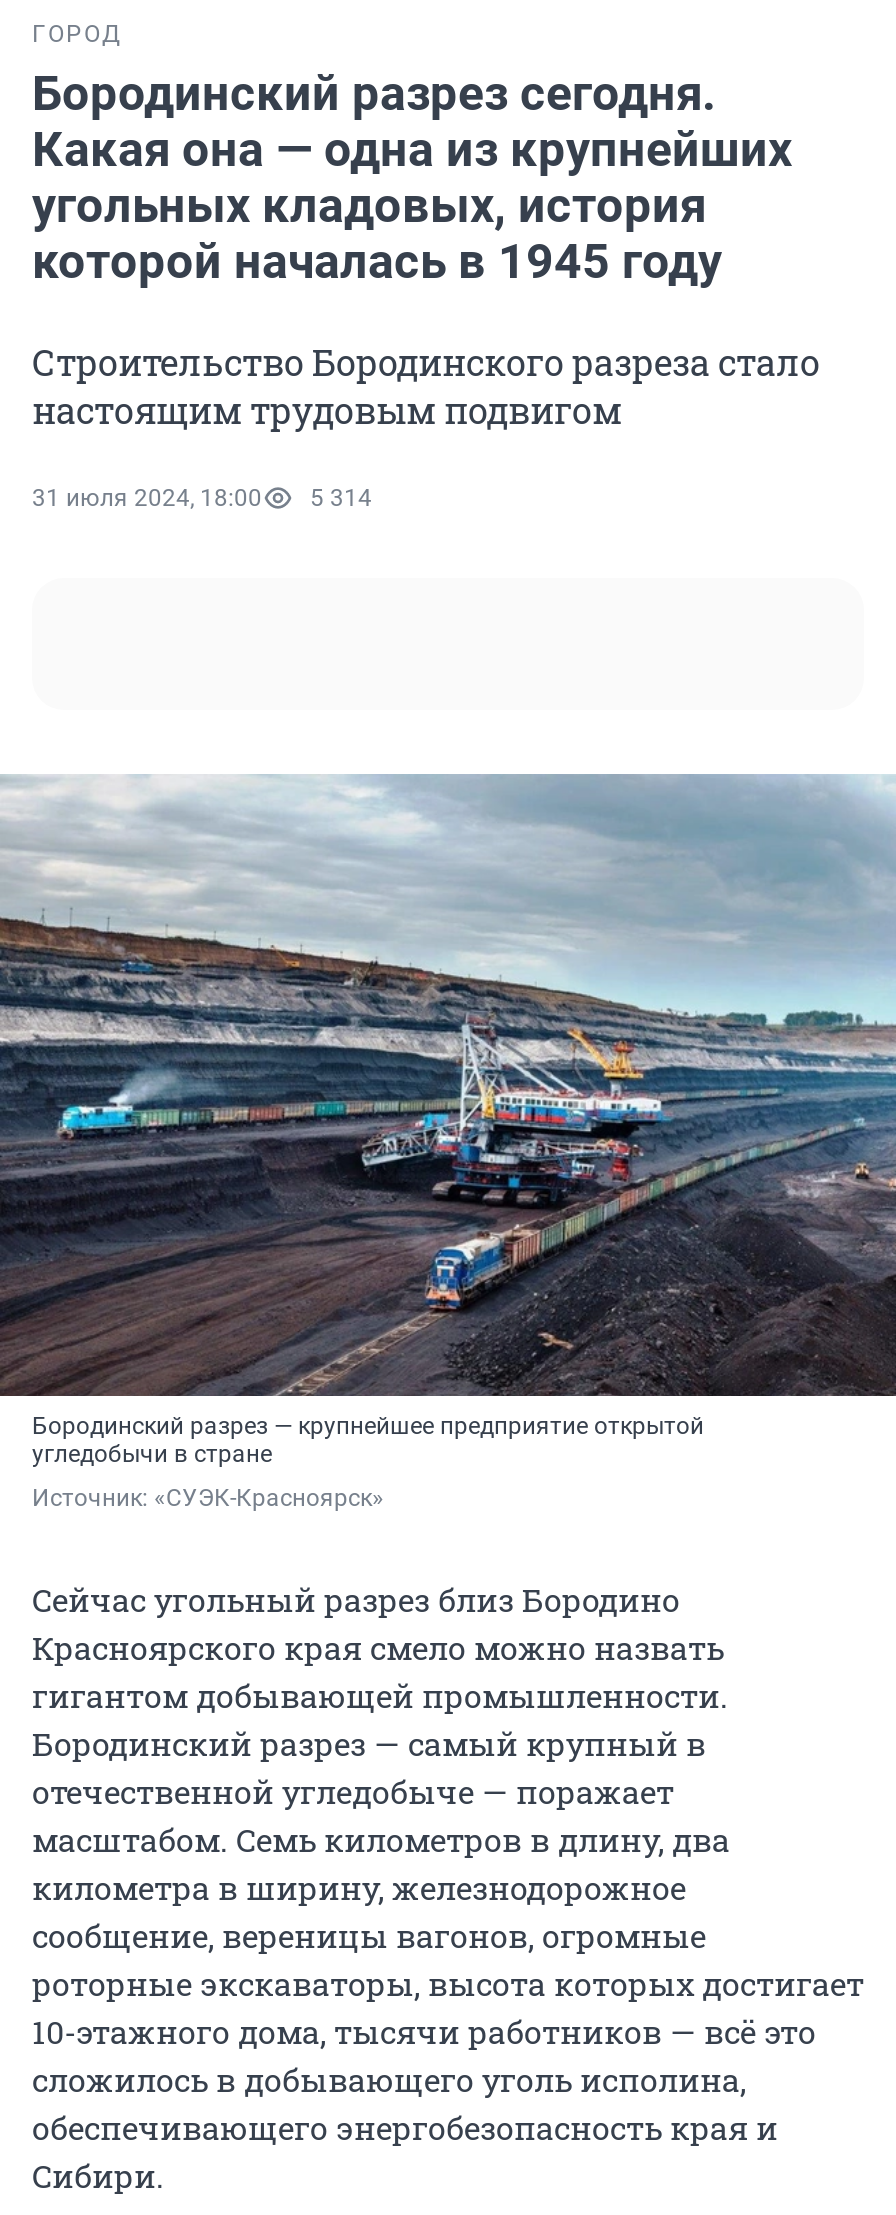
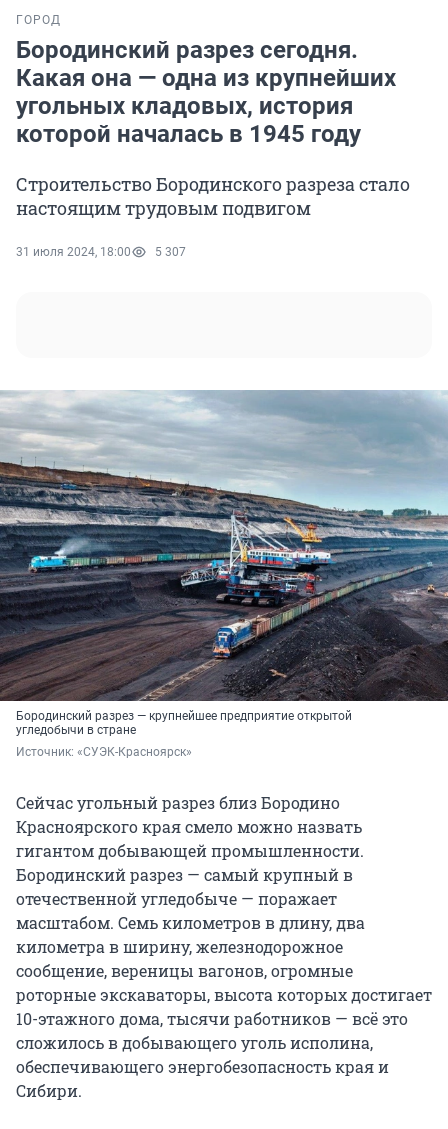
- 31 июля 2024, 18:00 5 314
+ 31 июля 2024, 18:00 5 307
